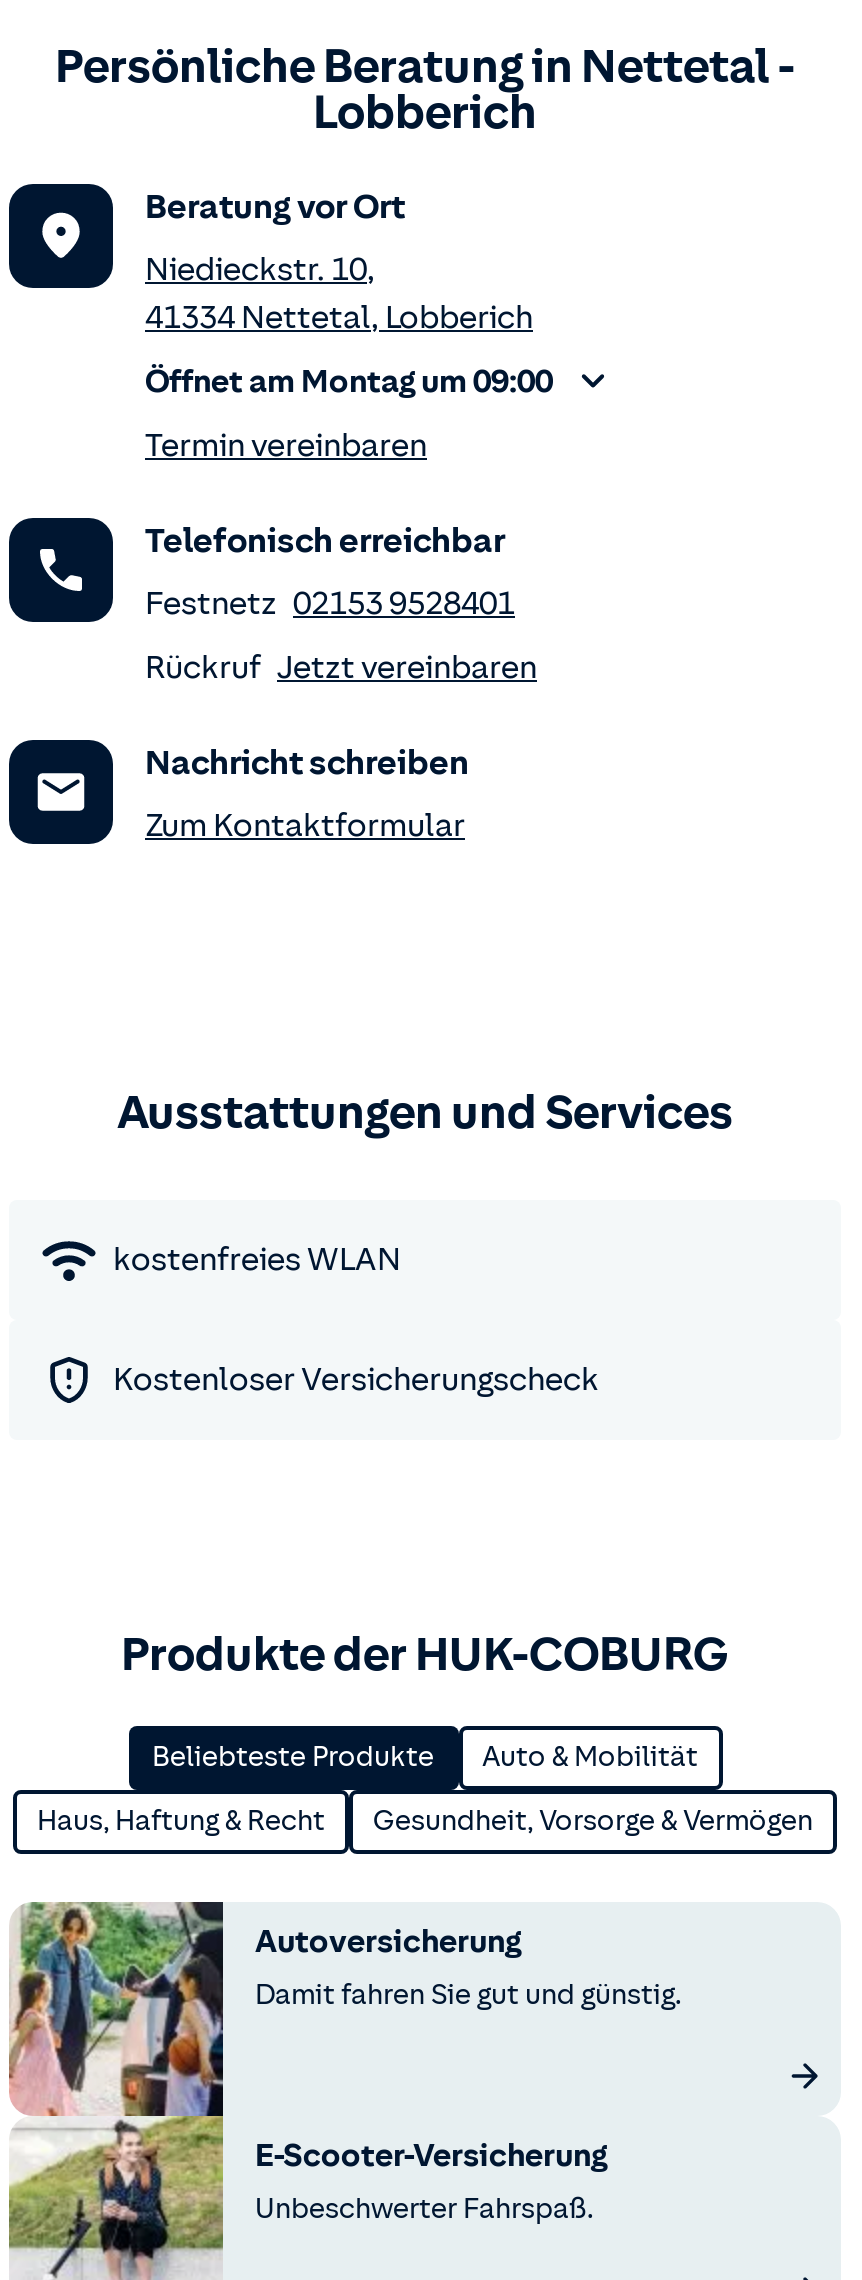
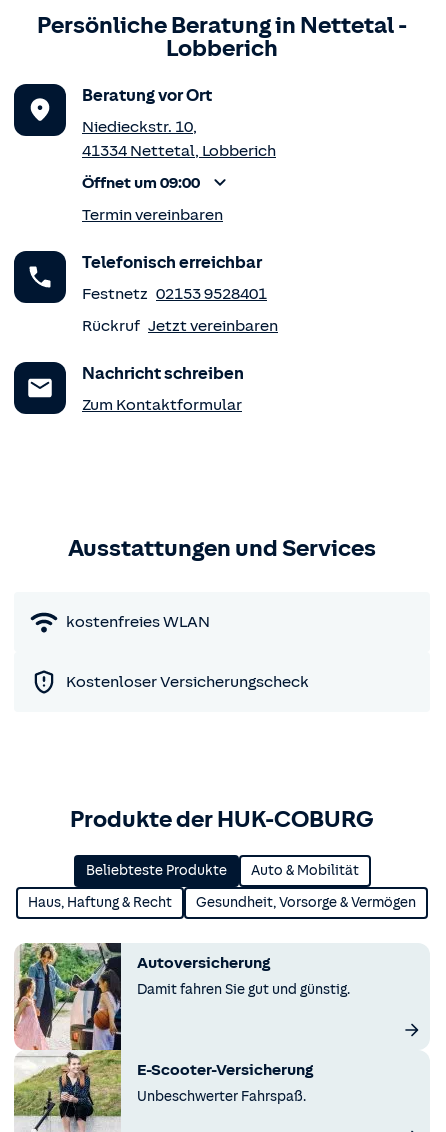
- Öffnet am Montag um 09:00
+ Öffnet um 09:00
